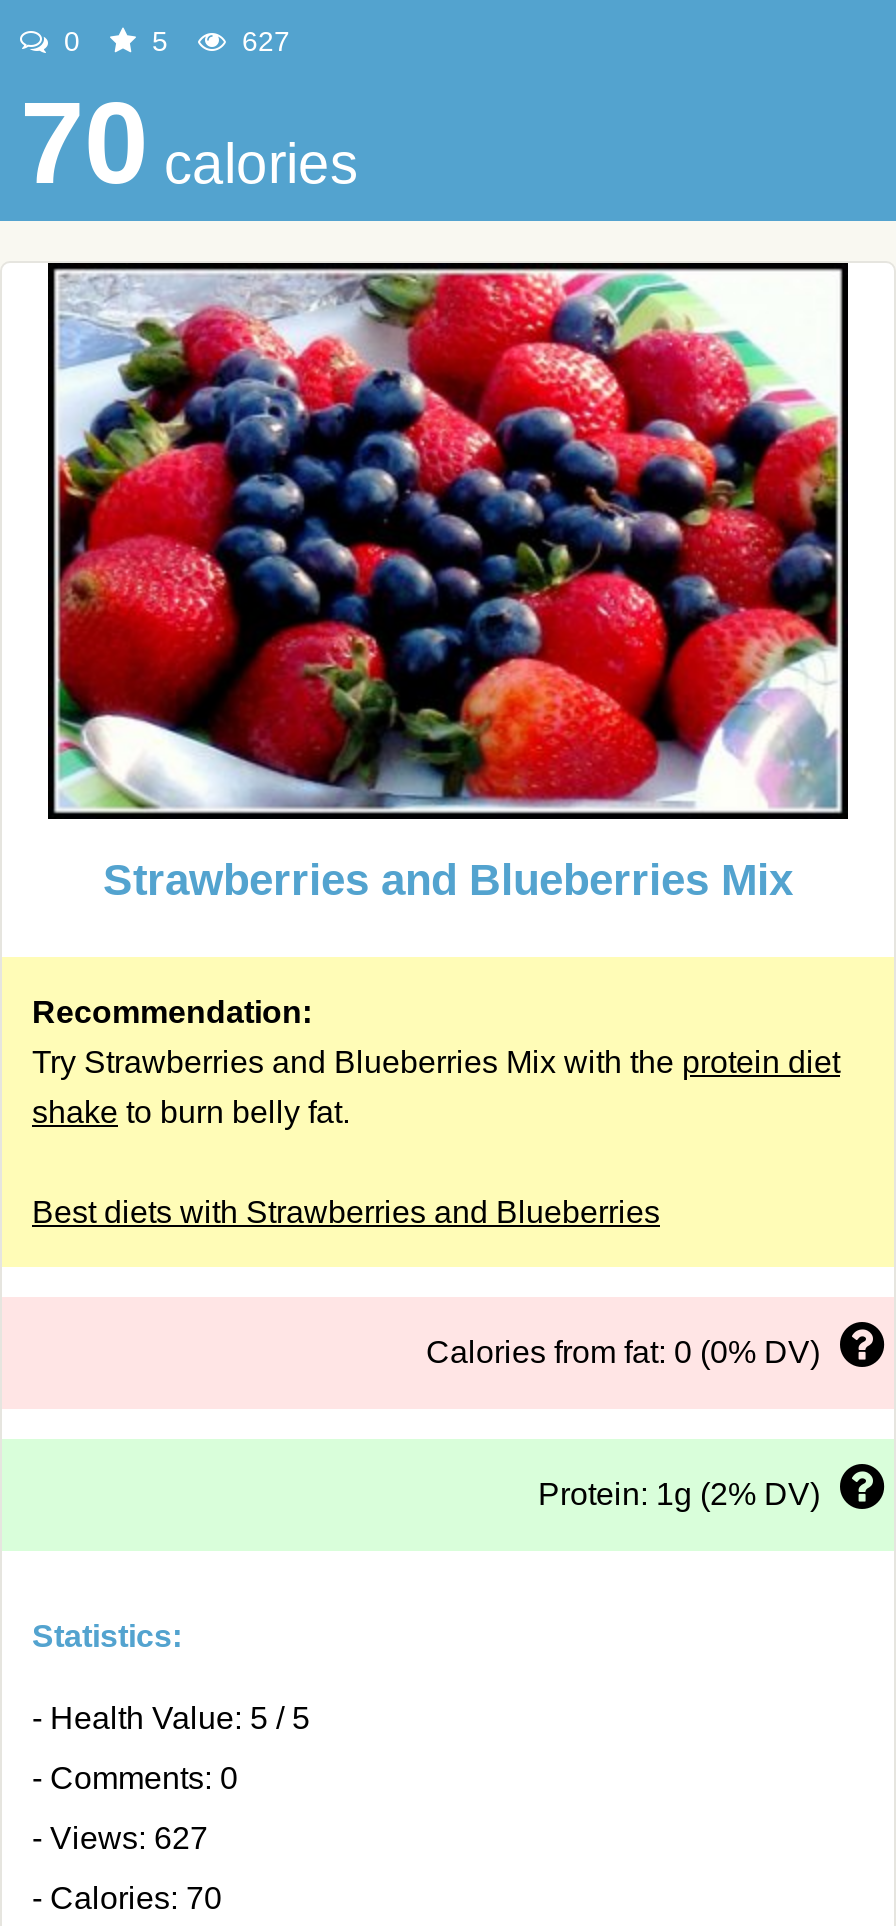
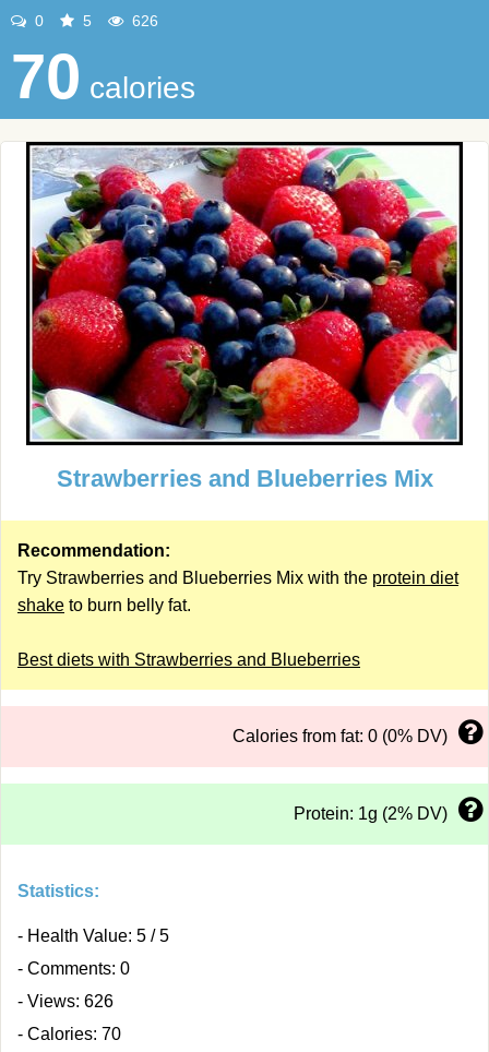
- 627
+ 626

- - Views: 627
+ - Views: 626
